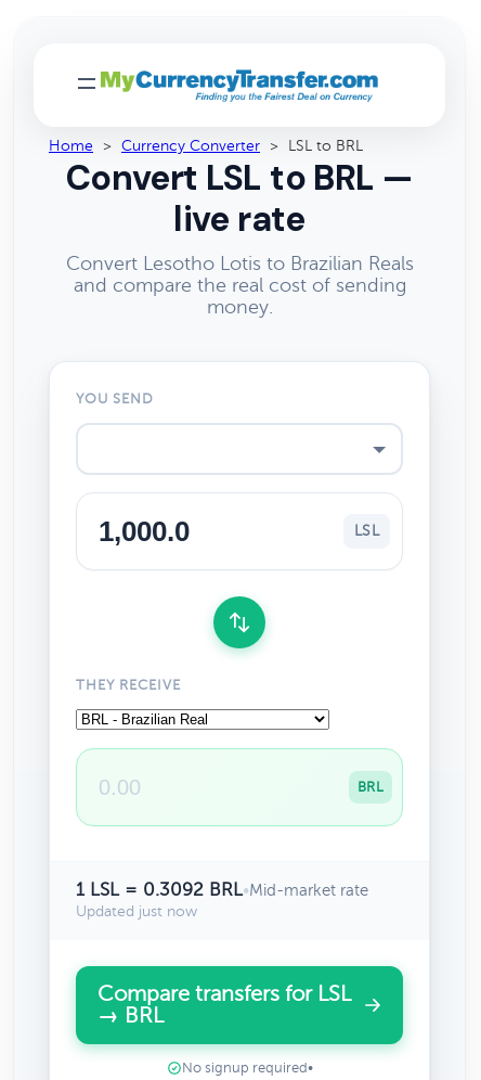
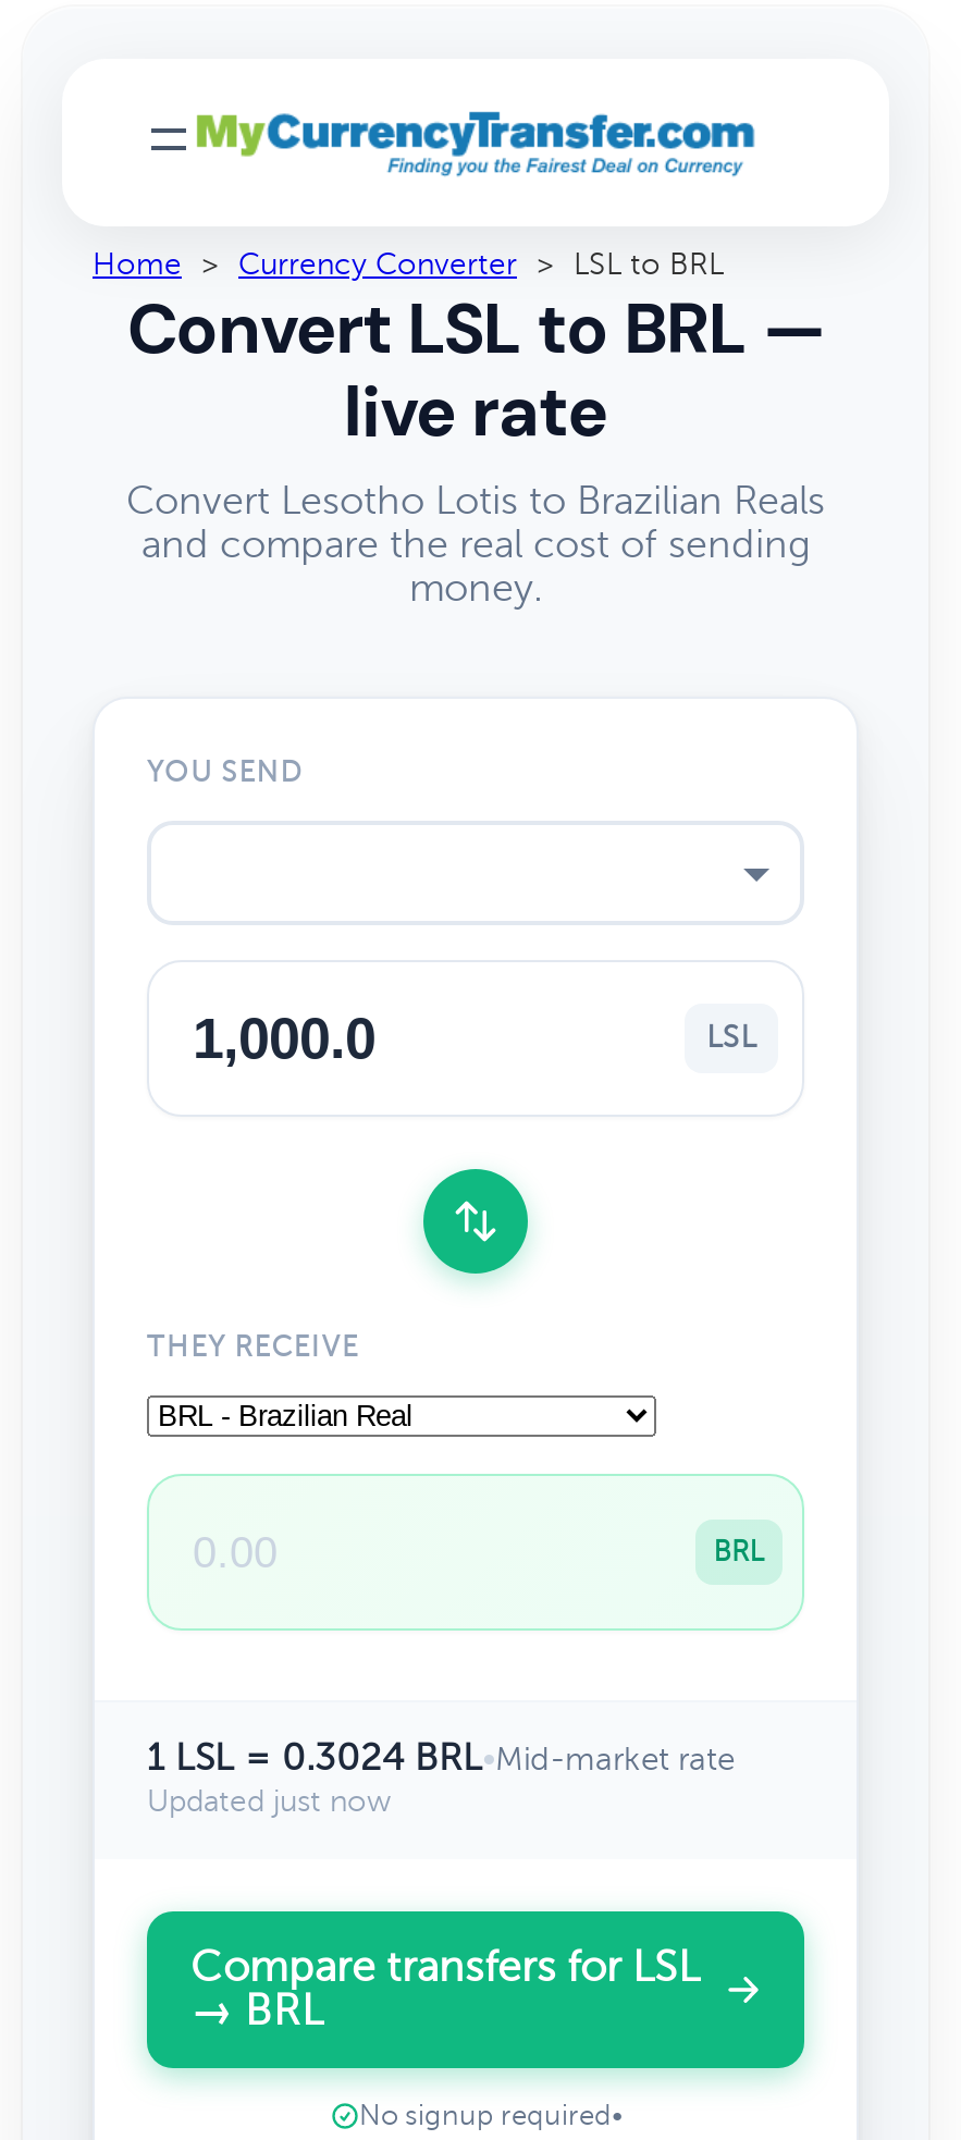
- 1 LSL = 0.3092 BRL • Mid-market rate
+ 1 LSL = 0.3024 BRL • Mid-market rate
